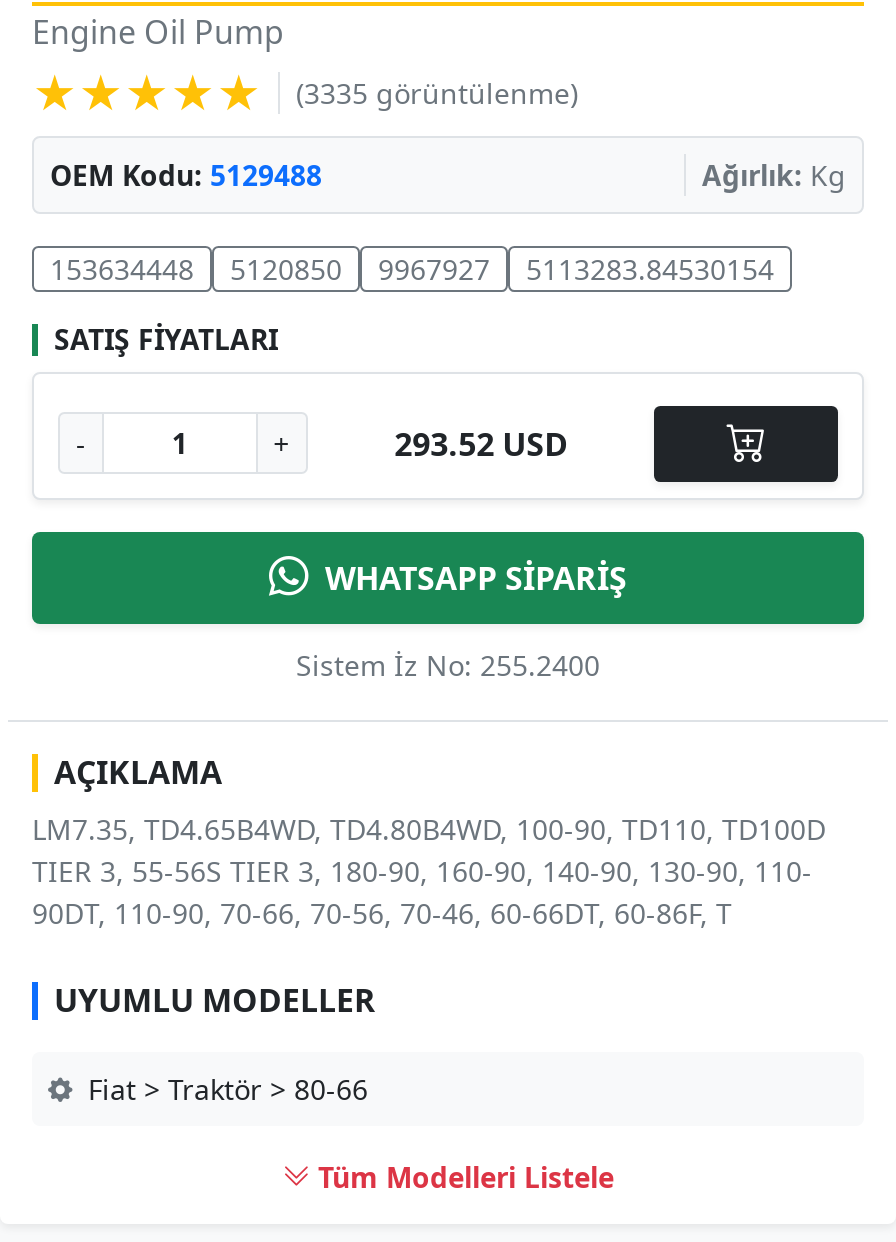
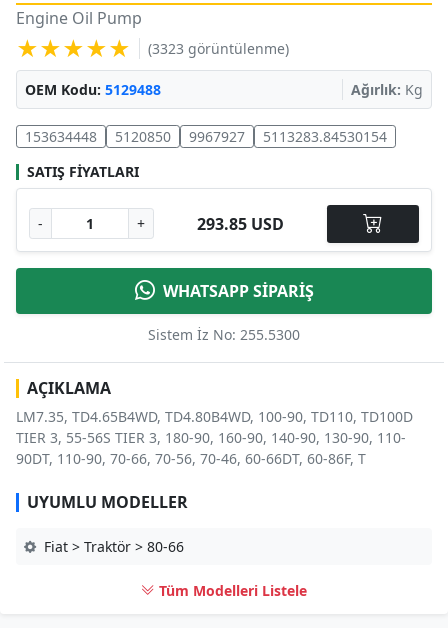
- (3335 görüntülenme)
+ (3323 görüntülenme)

- 293.52 USD
+ 293.85 USD

- Sistem İz No: 255.2400
+ Sistem İz No: 255.5300
